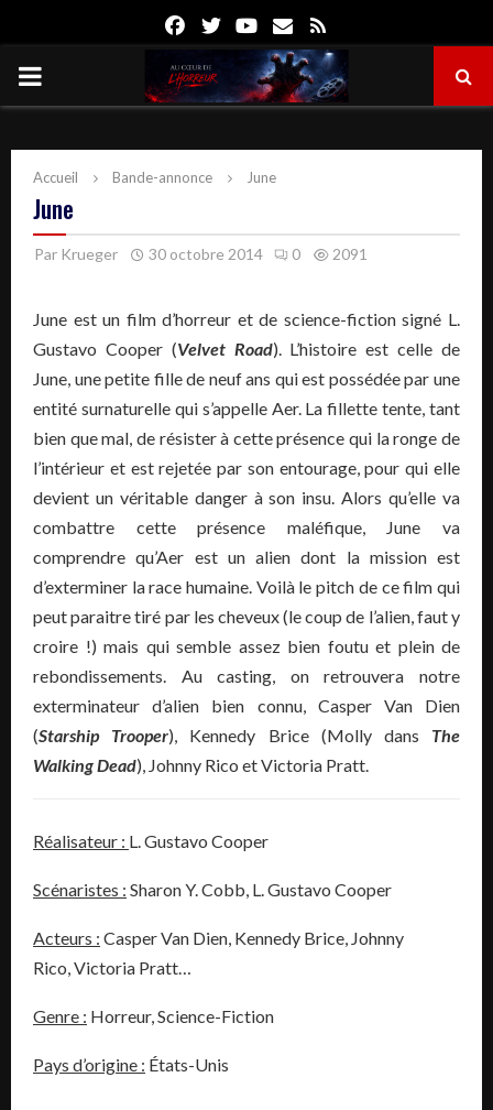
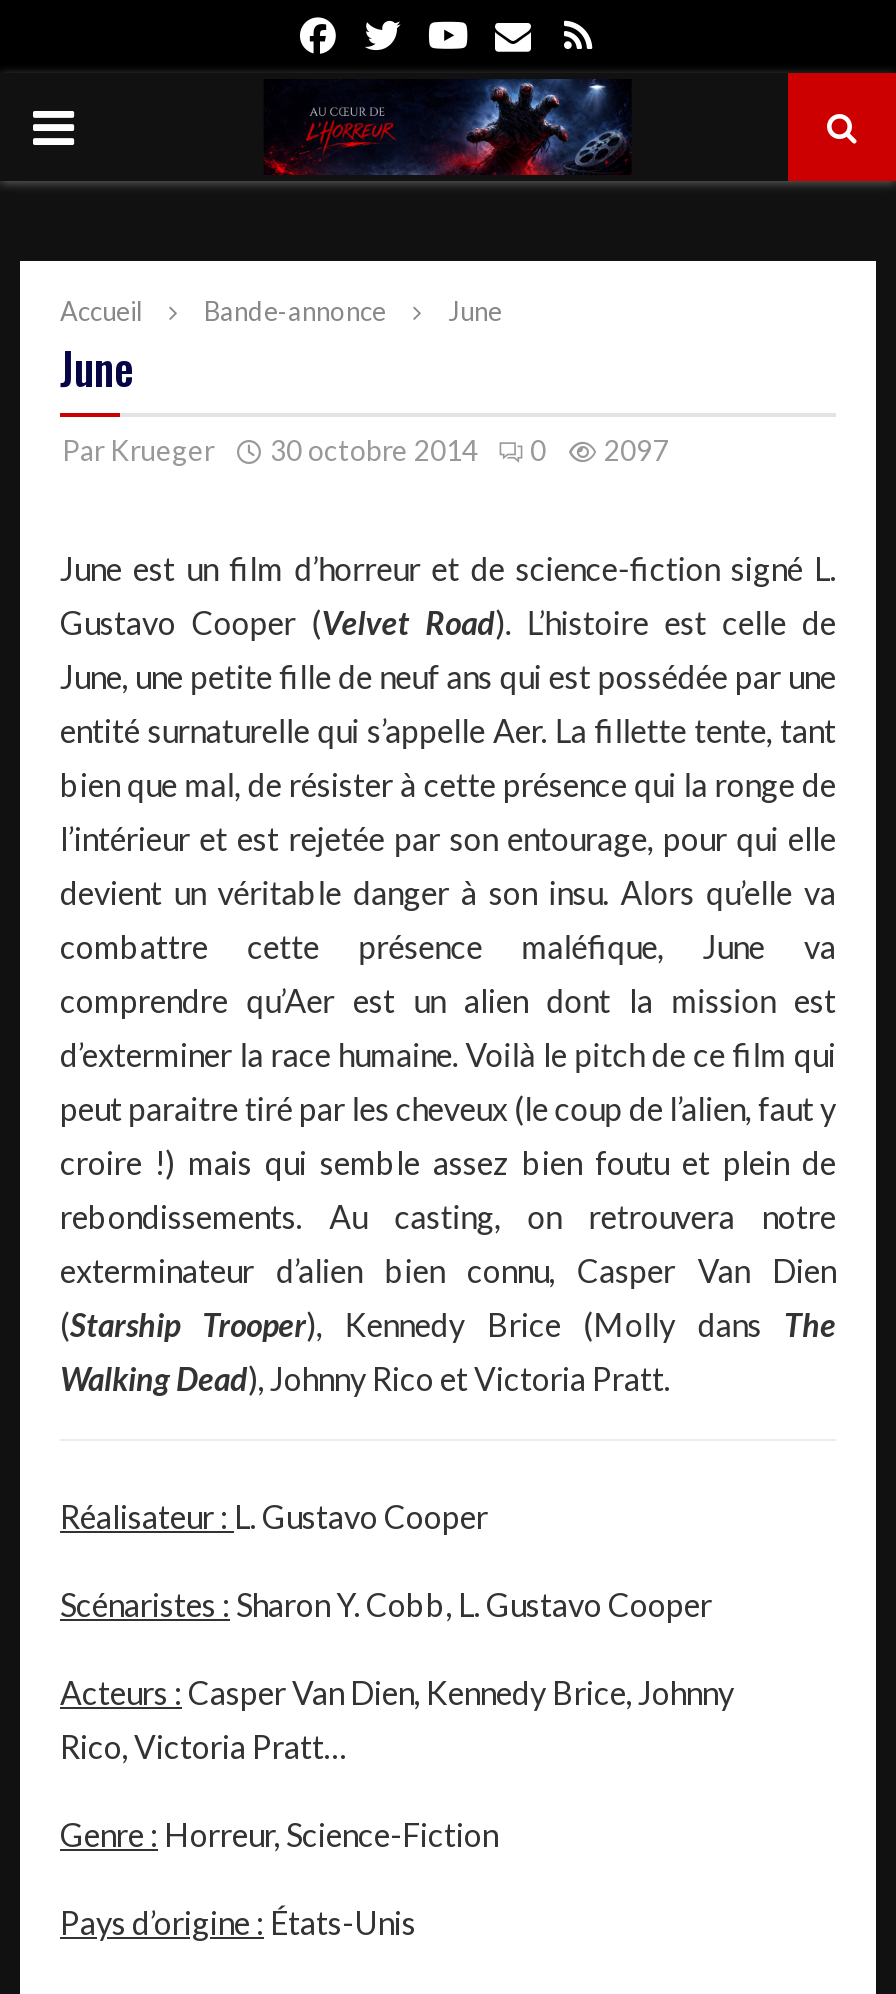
- Par Krueger 30 octobre 2014 0 2091
+ Par Krueger 30 octobre 2014 0 2097
